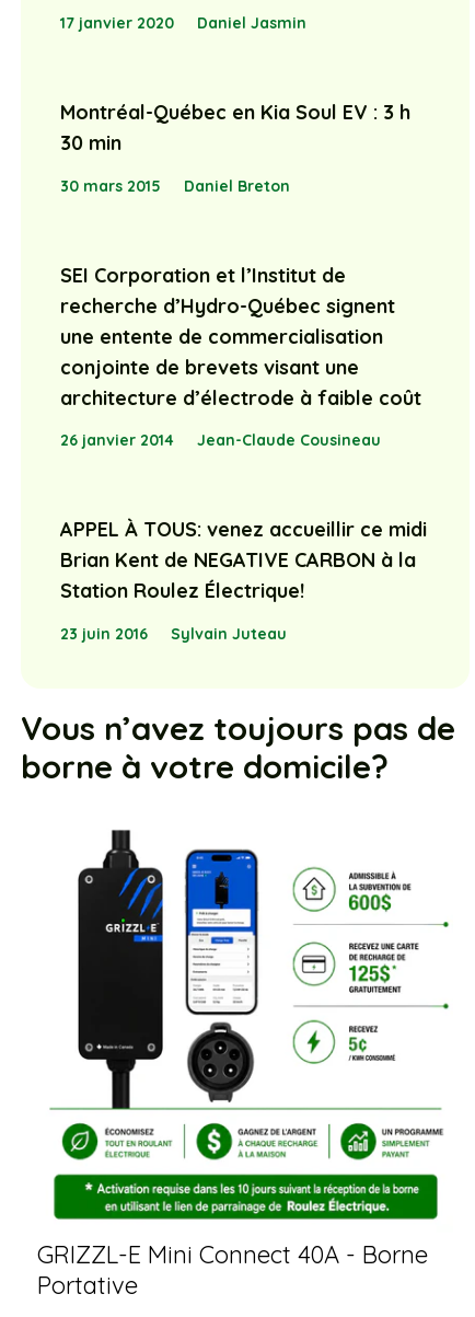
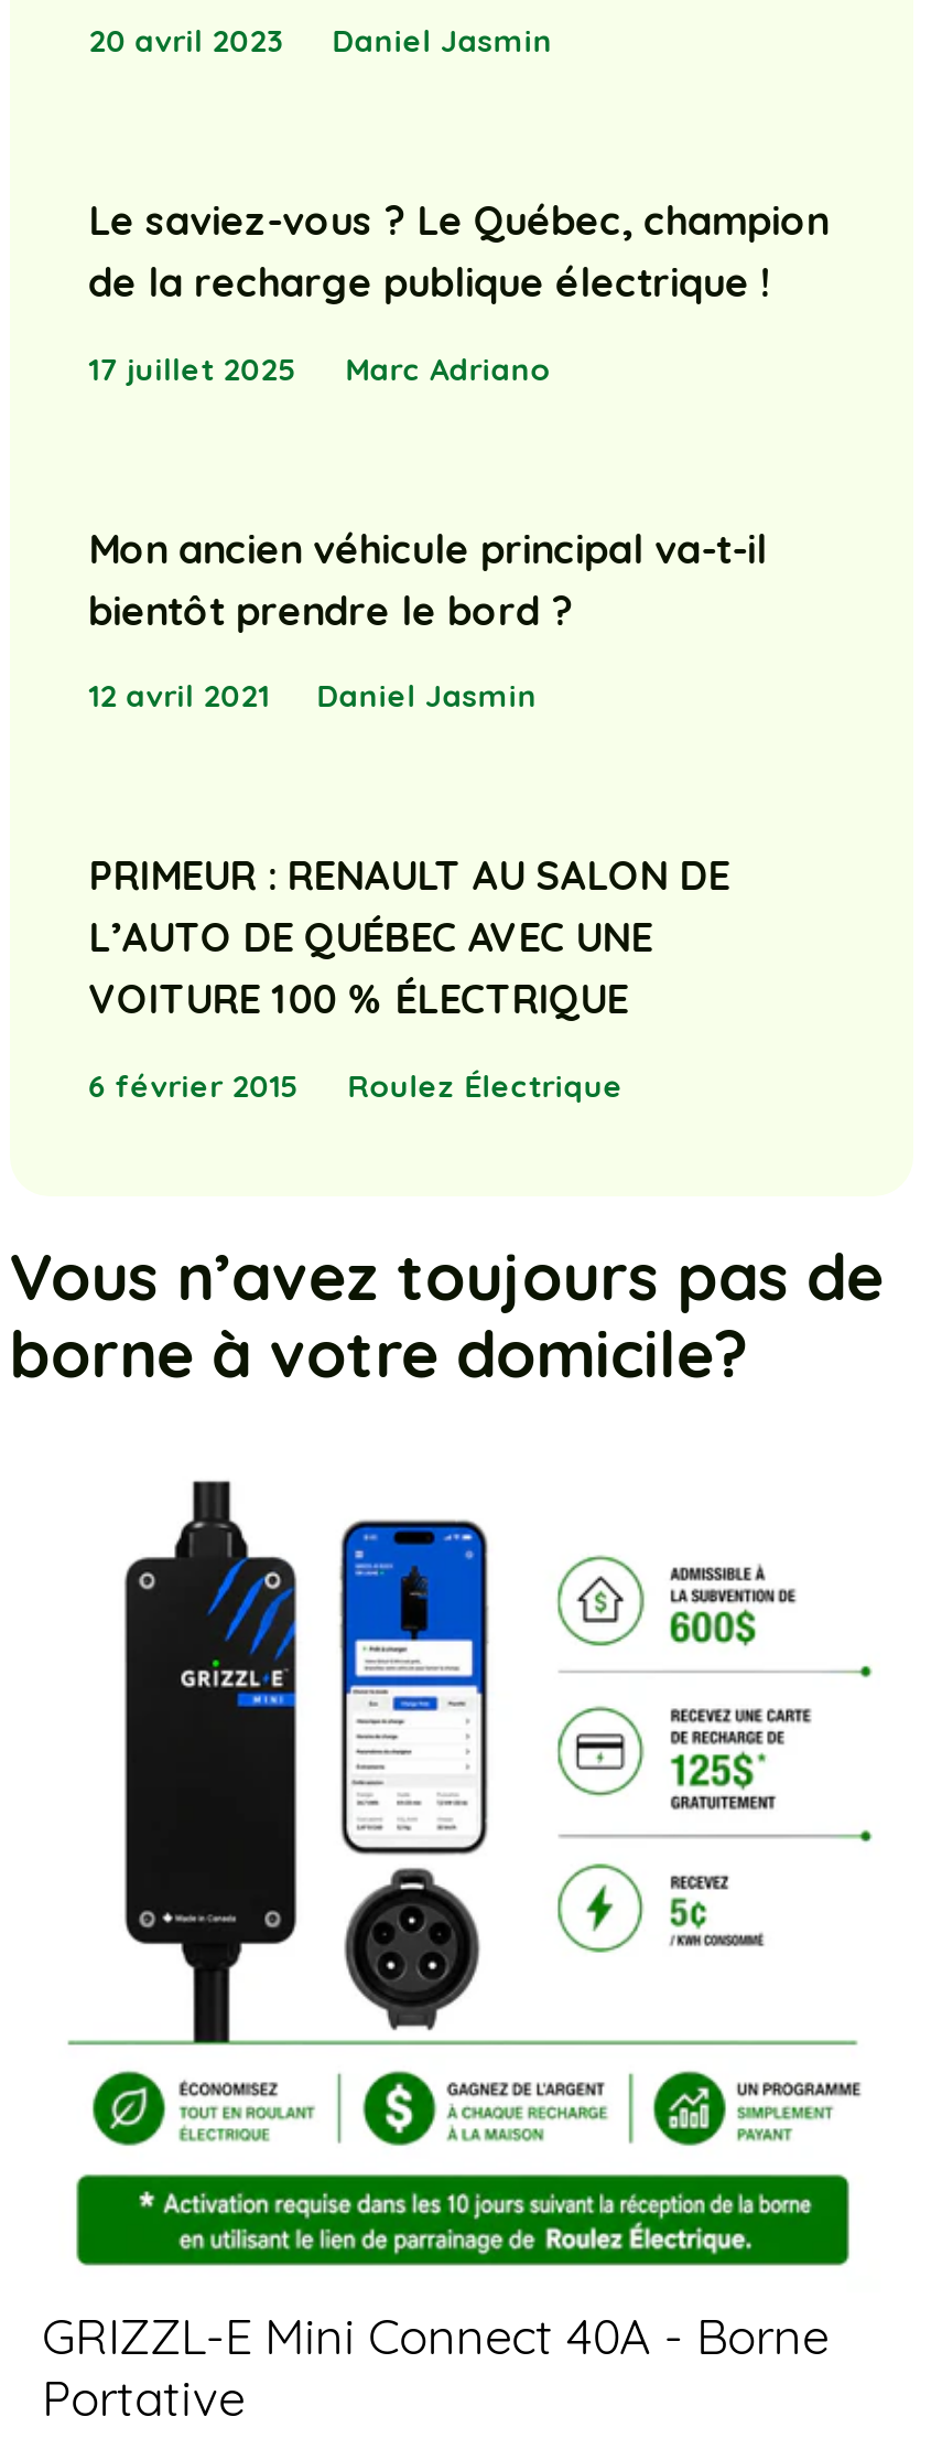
- 17 janvier 2020 Daniel Jasmin
+ 20 avril 2023 Daniel Jasmin

- Montréal-Québec en Kia Soul EV : 3 h
- 30 min
+ Le saviez-vous ? Le Québec, champion
+ de la recharge publique électrique !

- 30 mars 2015
- Daniel Breton
+ 17 juillet 2025
+ Marc Adriano

- SEI Corporation et l’Institut de
- recherche d’Hydro-Québec signent
- une entente de commercialisation
- conjointe de brevets visant une
- architecture d’électrode à faible coût
+ Mon ancien véhicule principal va-t-il
+ bientôt prendre le bord ?

- 26 janvier 2014
- Jean-Claude Cousineau
+ 12 avril 2021
+ Daniel Jasmin

- APPEL À TOUS: venez accueillir ce midi
- Brian Kent de NEGATIVE CARBON à la
- Station Roulez Électrique!
+ PRIMEUR : RENAULT AU SALON DE
+ L’AUTO DE QUÉBEC AVEC UNE
+ VOITURE 100 % ÉLECTRIQUE

- 23 juin 2016
- Sylvain Juteau
+ 6 février 2015
+ Roulez Électrique
